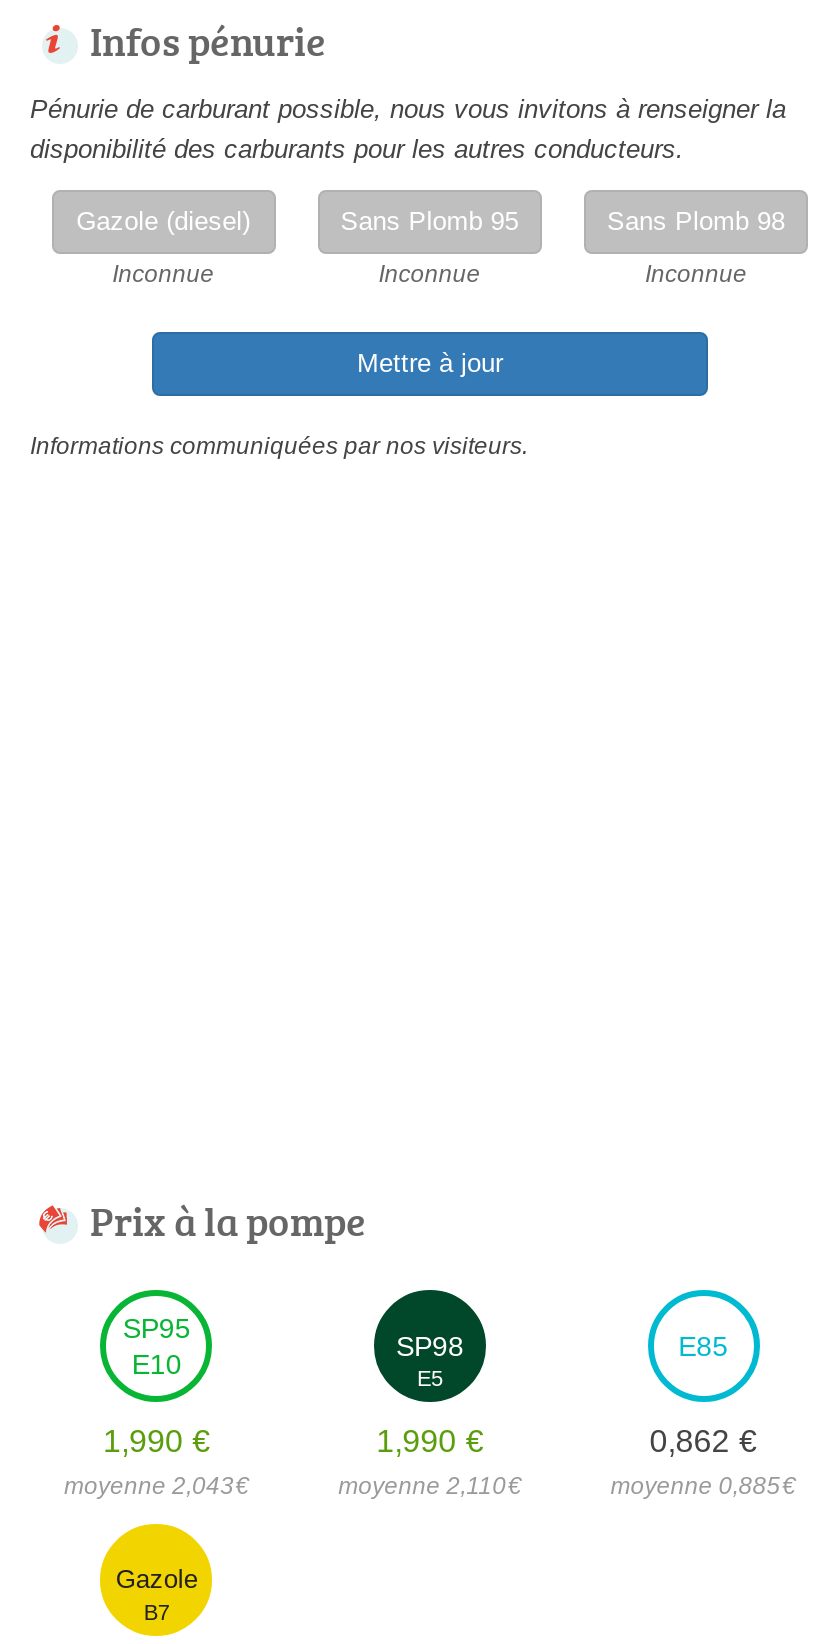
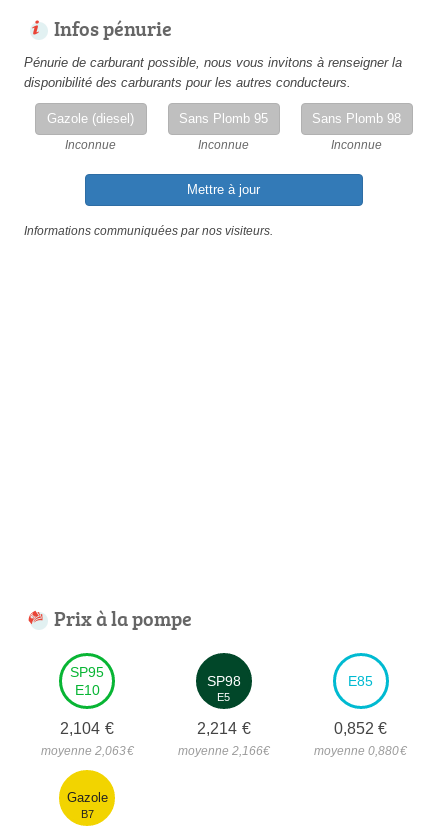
- 1,990 €
+ 2,104 €

- 1,990 €
+ 2,214 €

- 0,862 €
+ 0,852 €

- moyenne 2,043€
+ moyenne 2,063€

- moyenne 2,110€
+ moyenne 2,166€

- moyenne 0,885€
+ moyenne 0,880€
